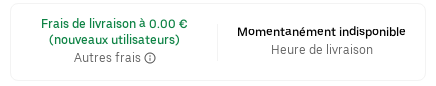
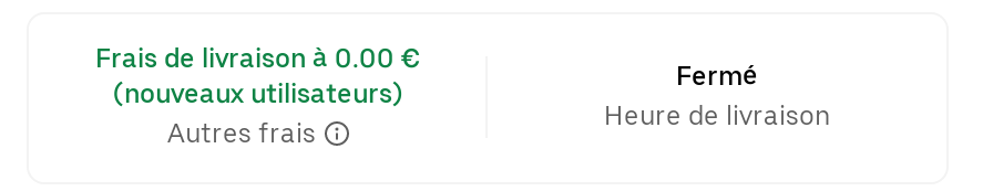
- Momentanément indisponible
+ Fermé
